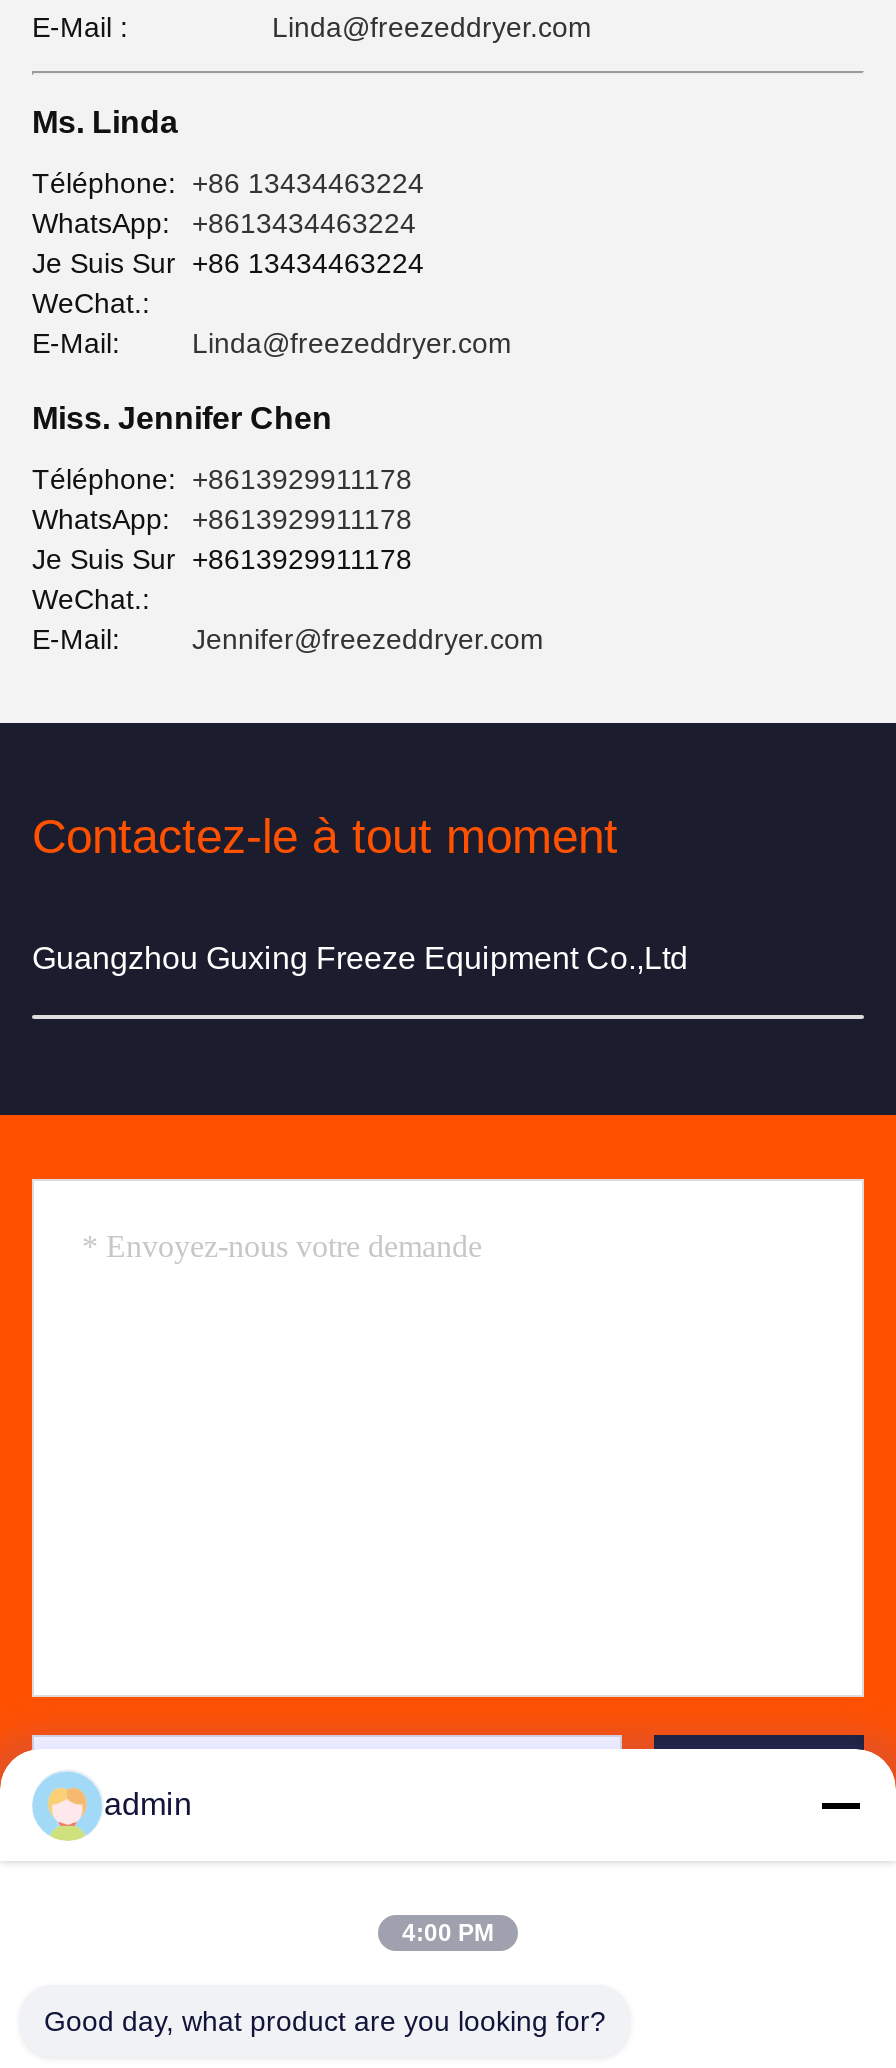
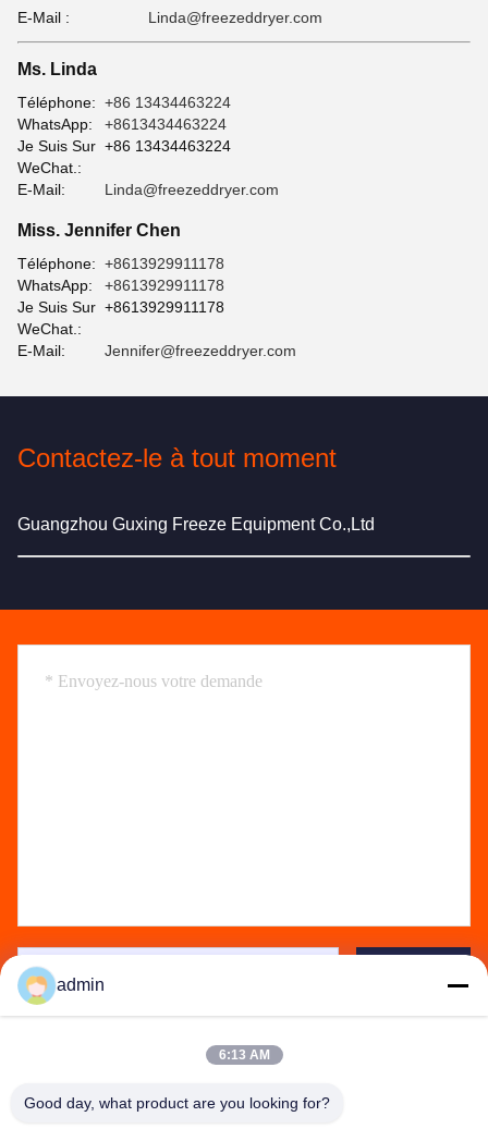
- 4:00 PM
+ 6:13 AM
